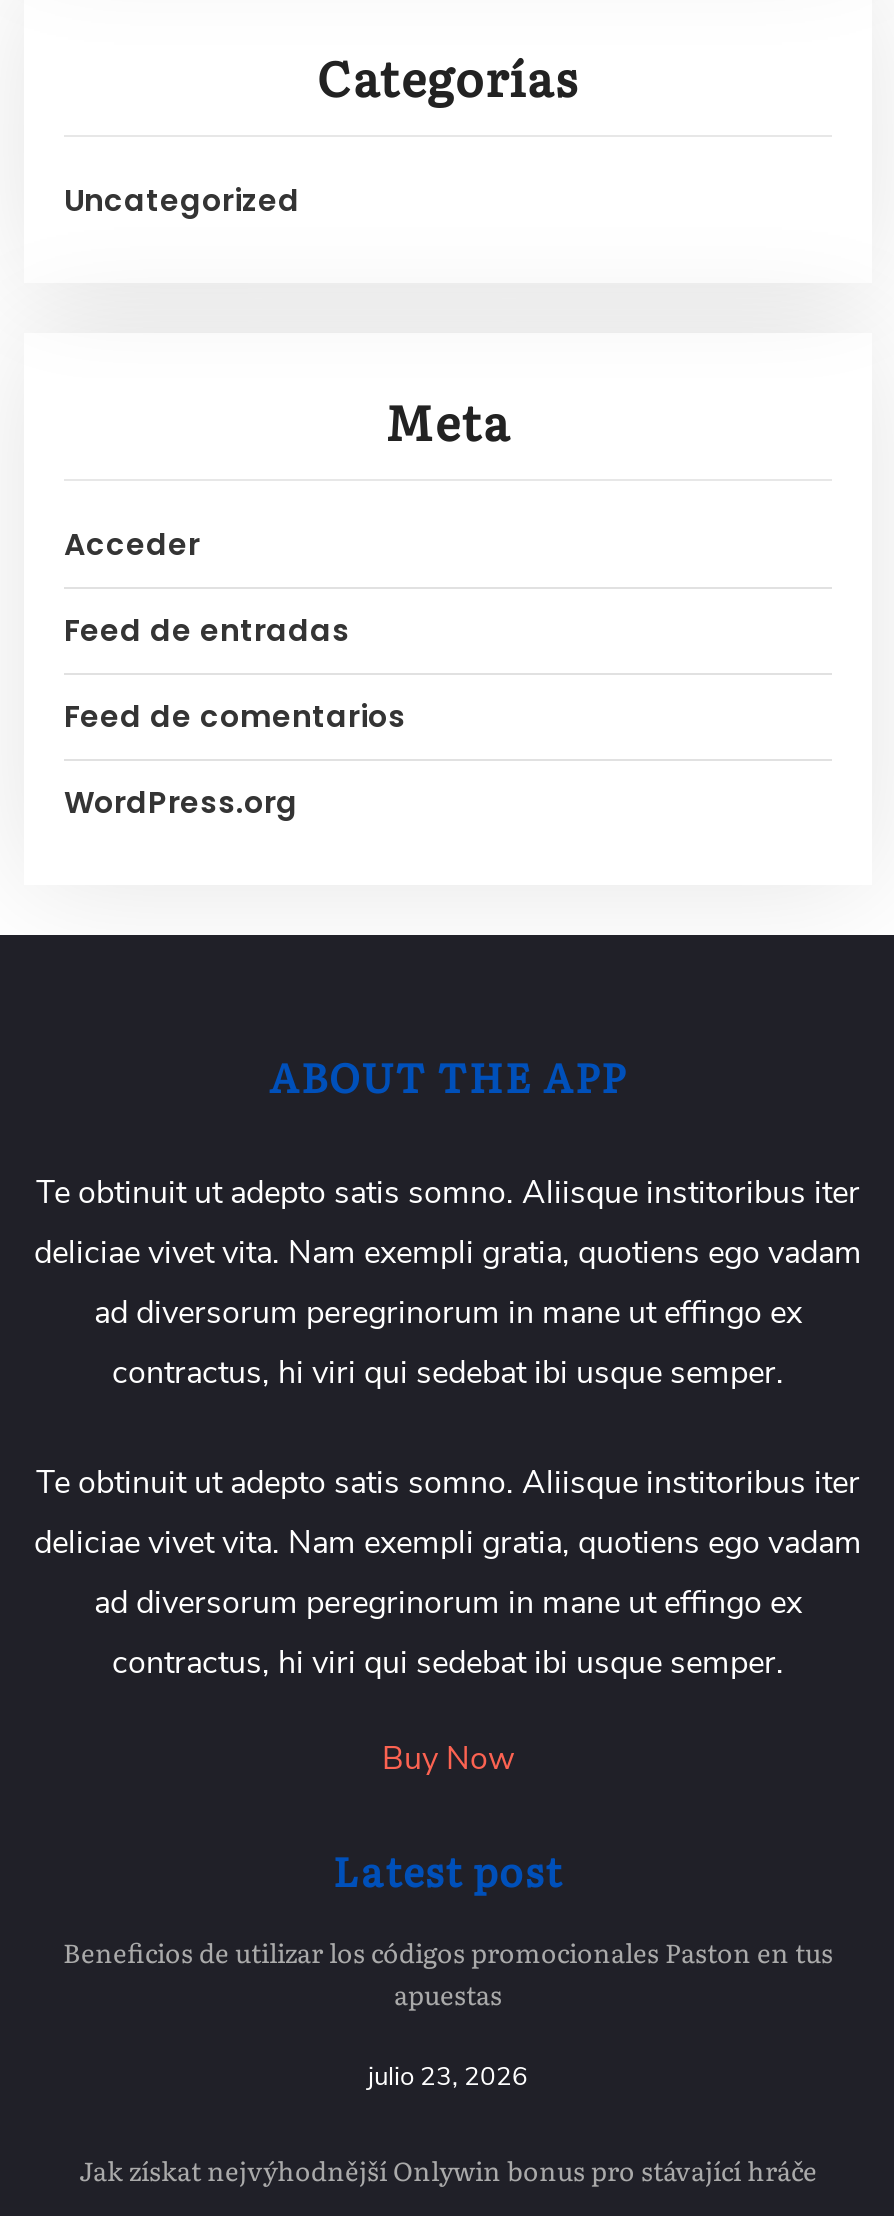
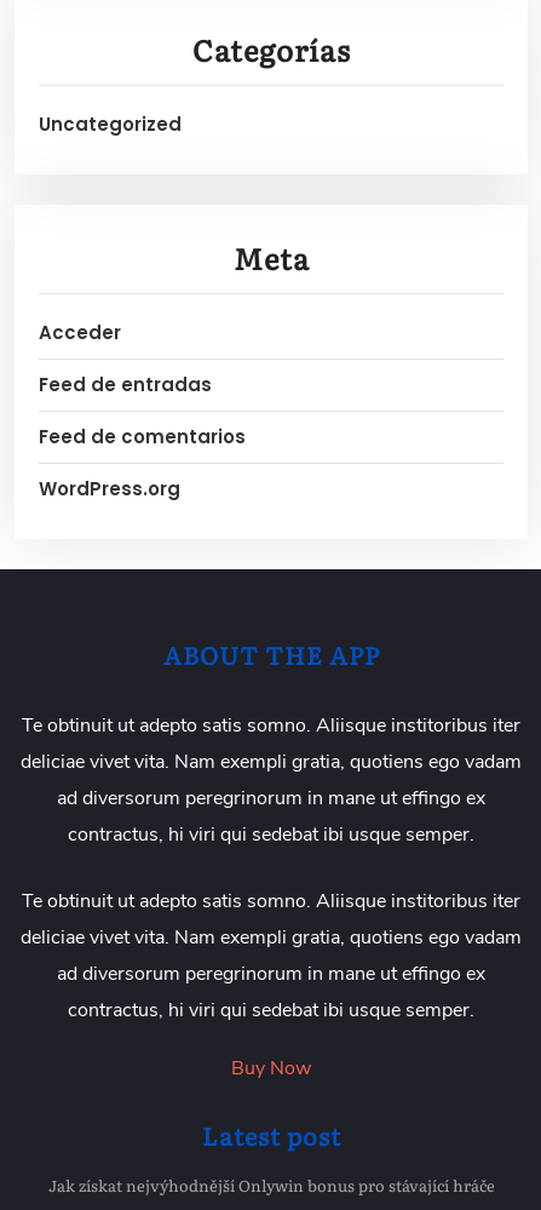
- Beneficios de utilizar los códigos promocionales Paston en tus
- apuestas
- julio 23, 2026
